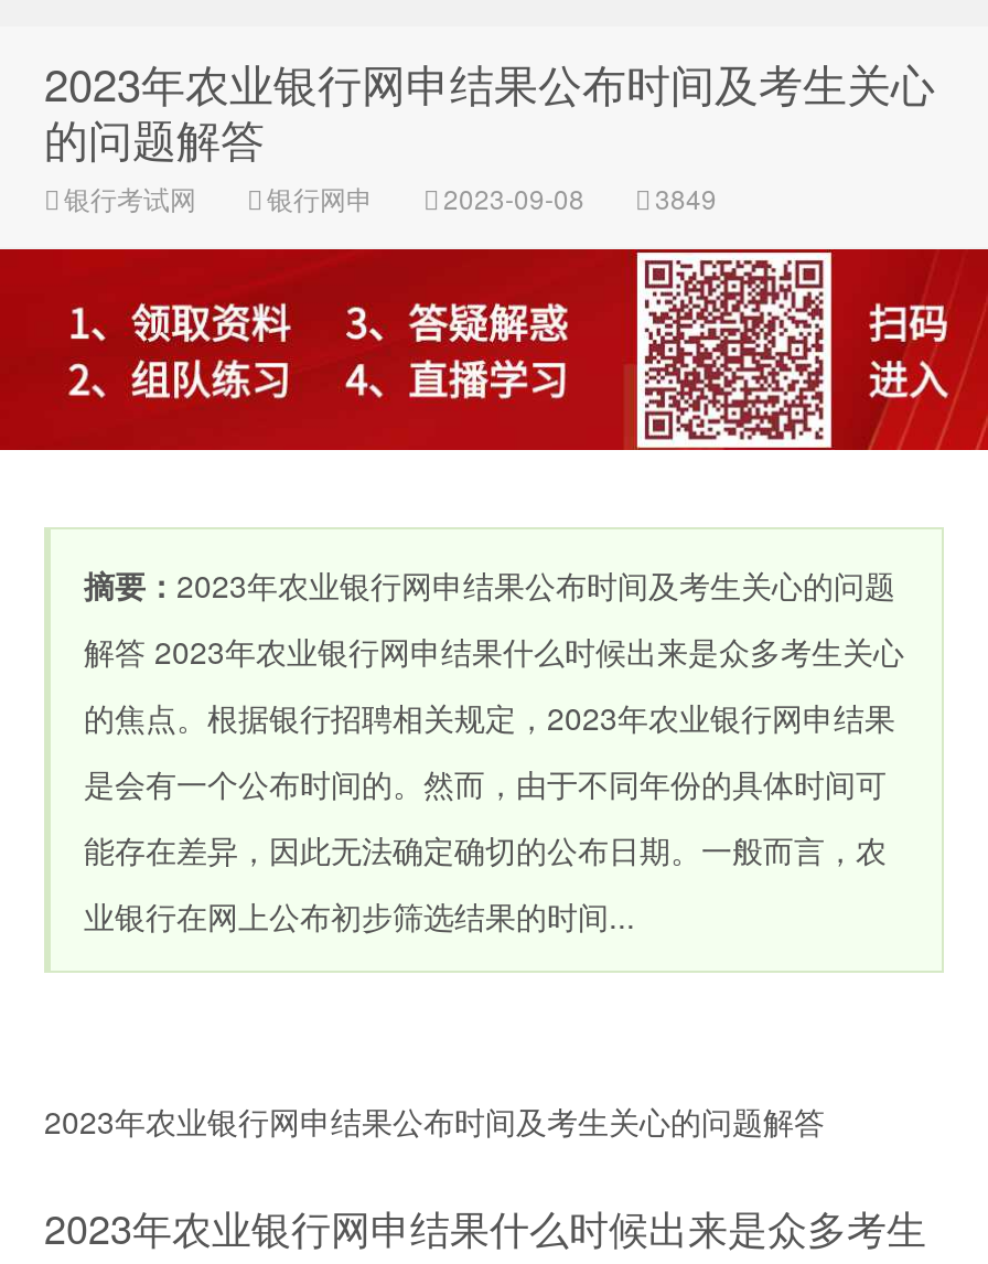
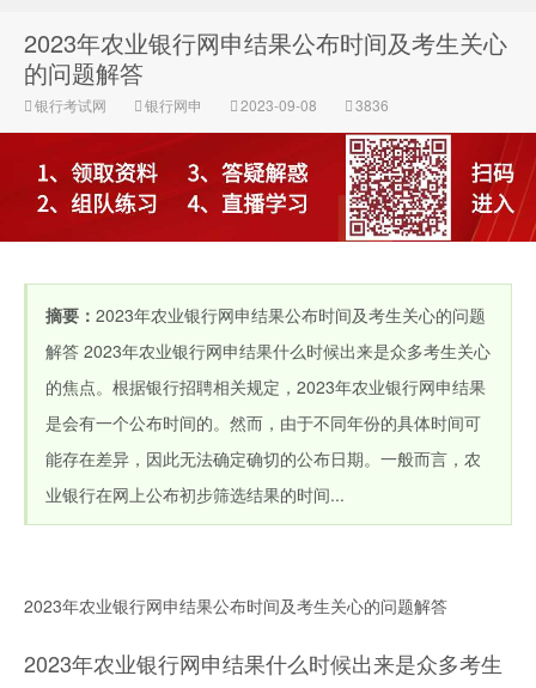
- 银行考试网 银行网申 2023-09-08 3849
+ 银行考试网 银行网申 2023-09-08 3836
